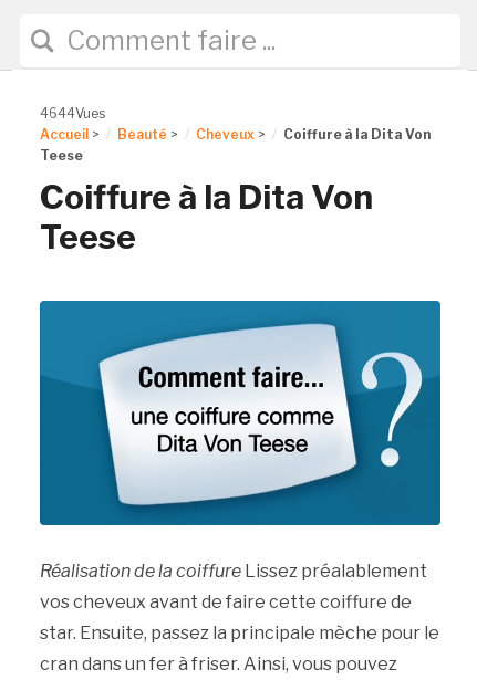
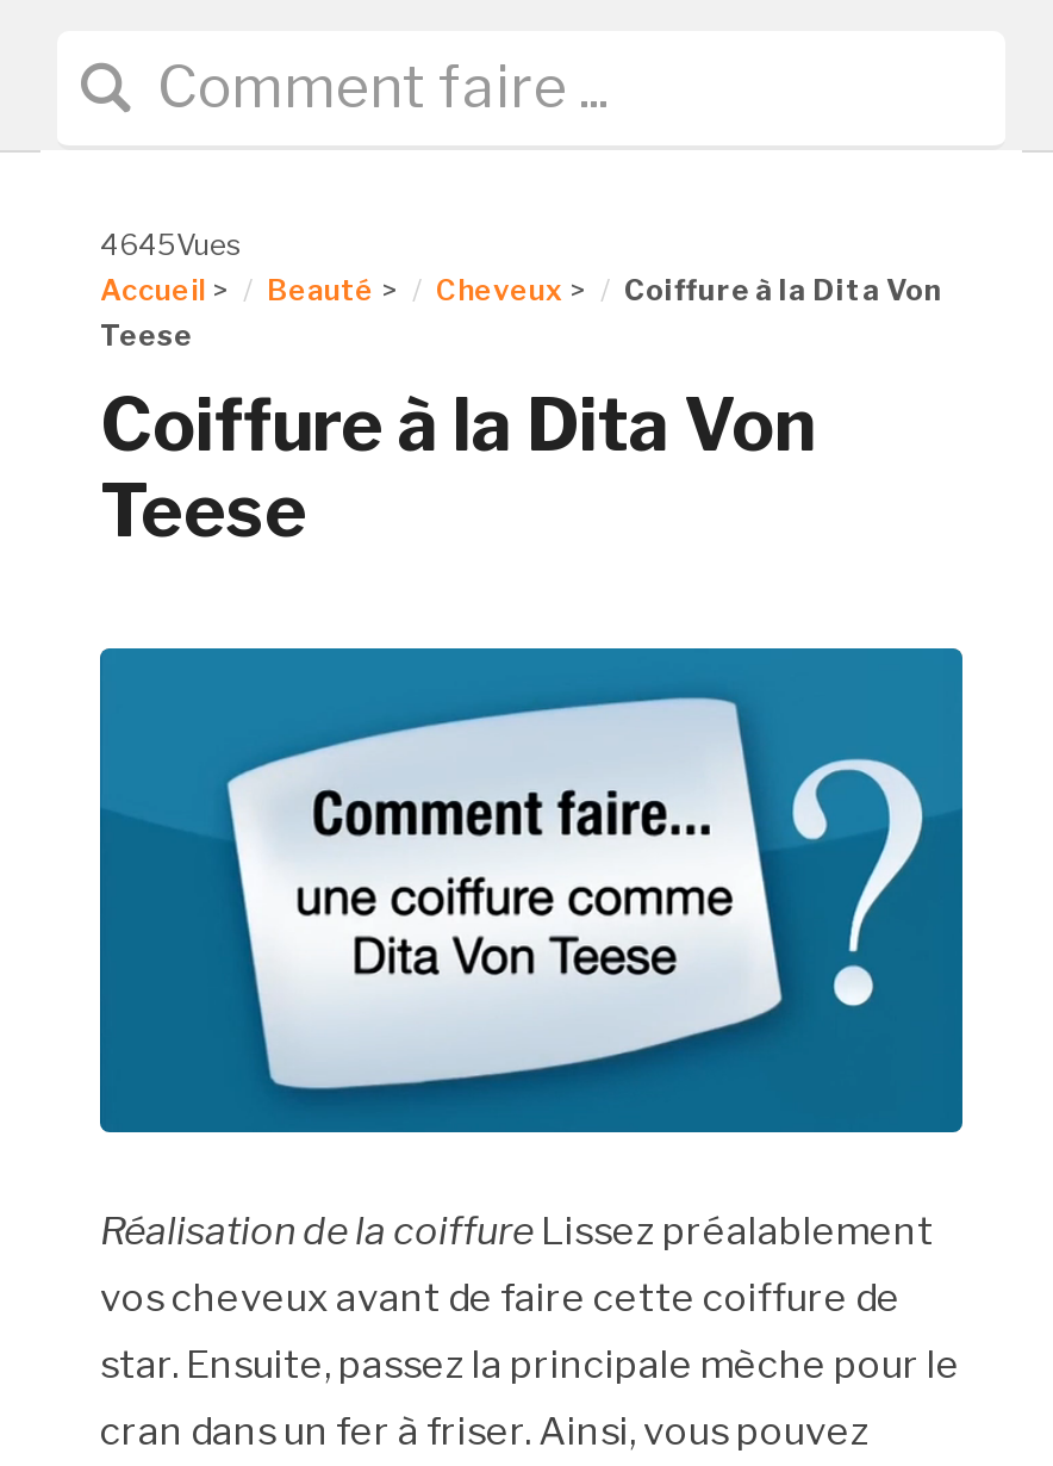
- 4644Vues
+ 4645Vues
